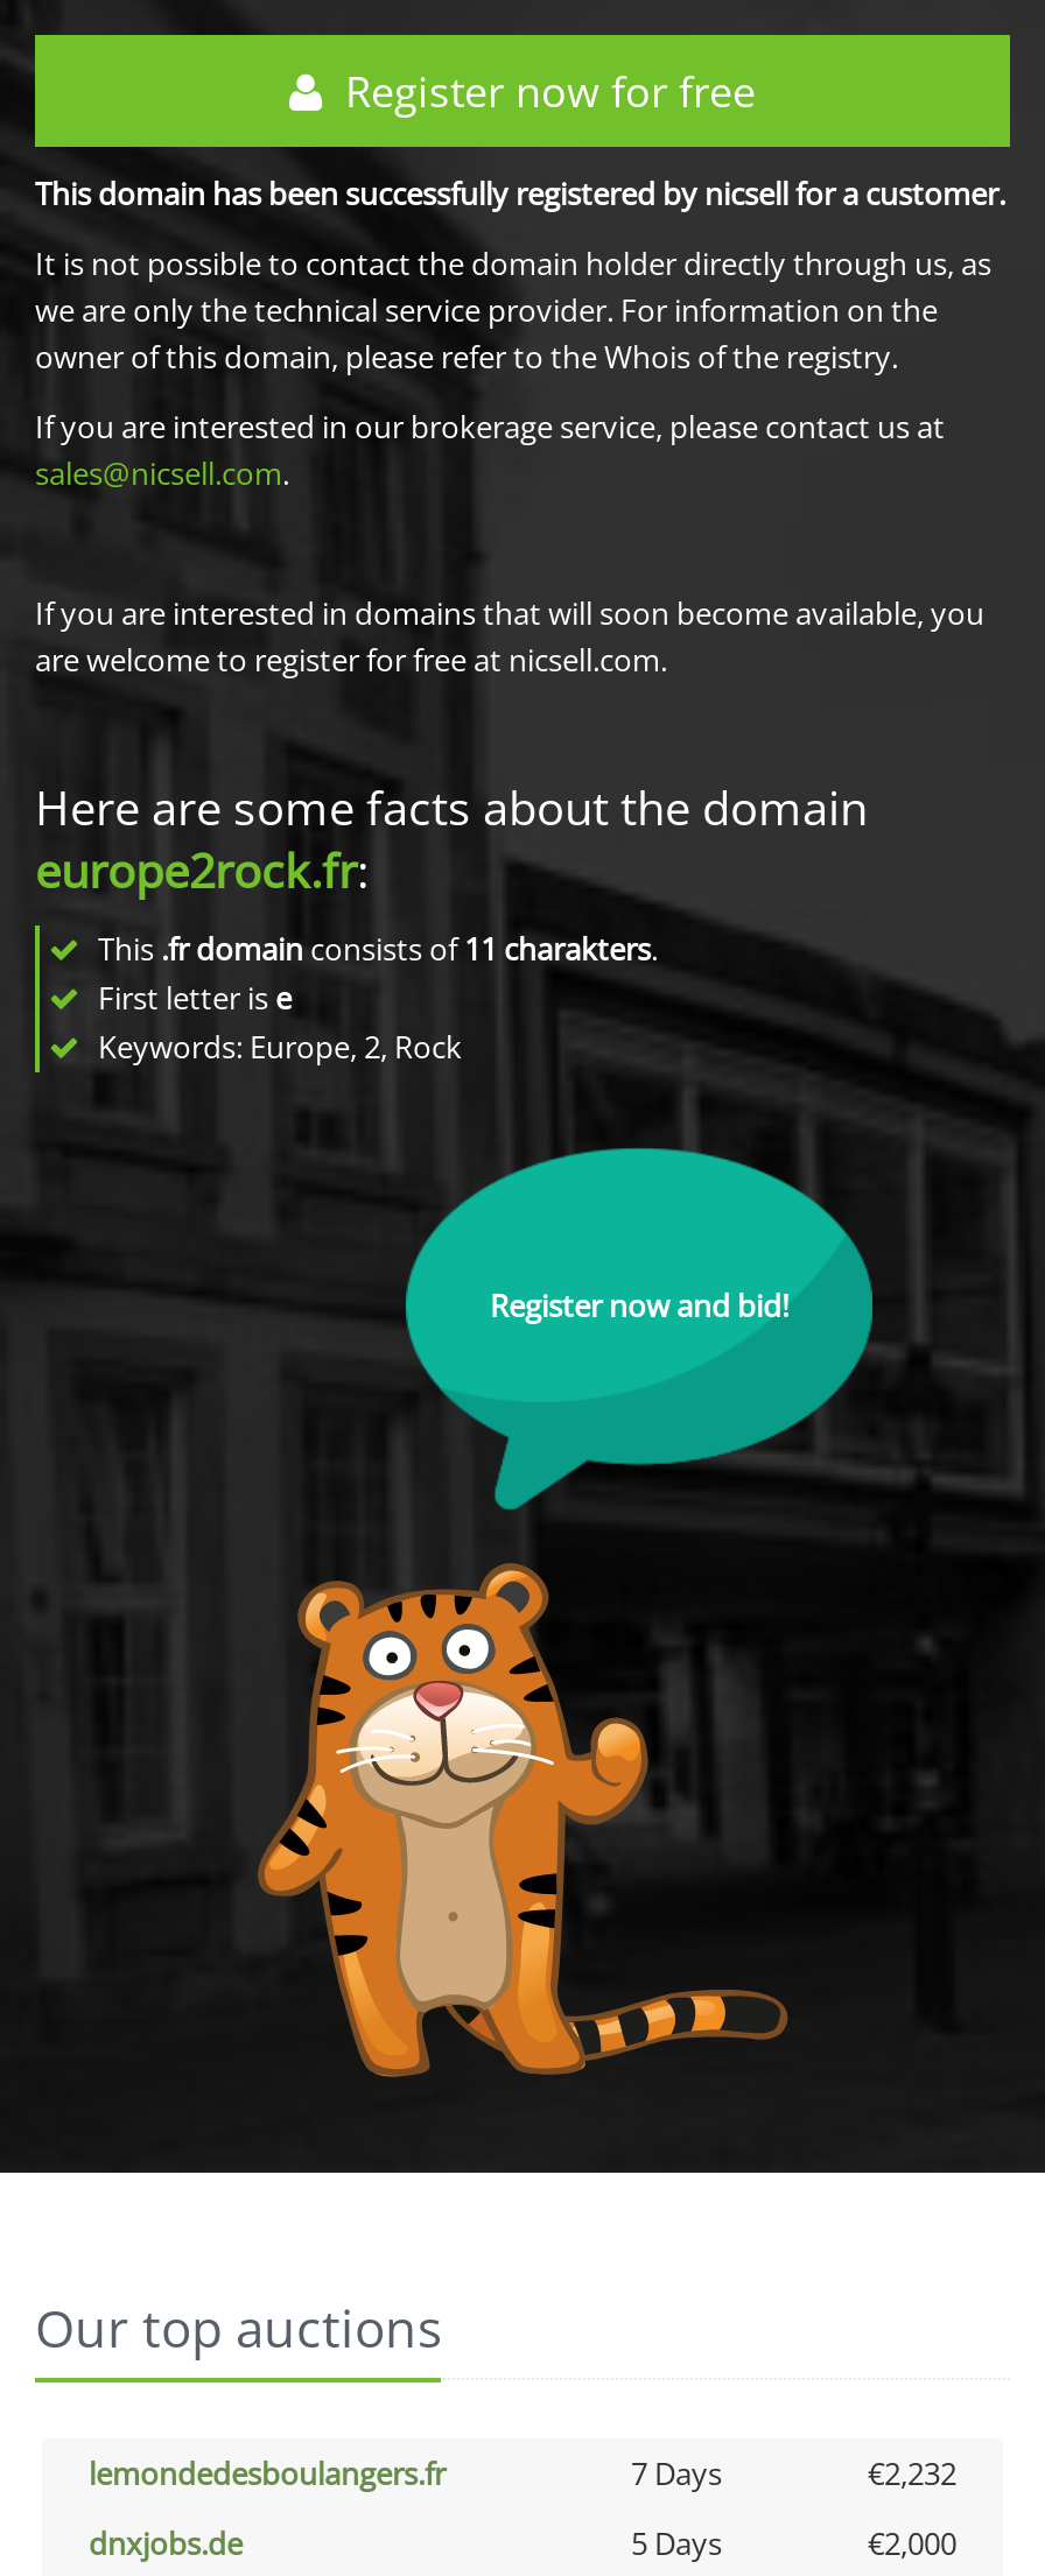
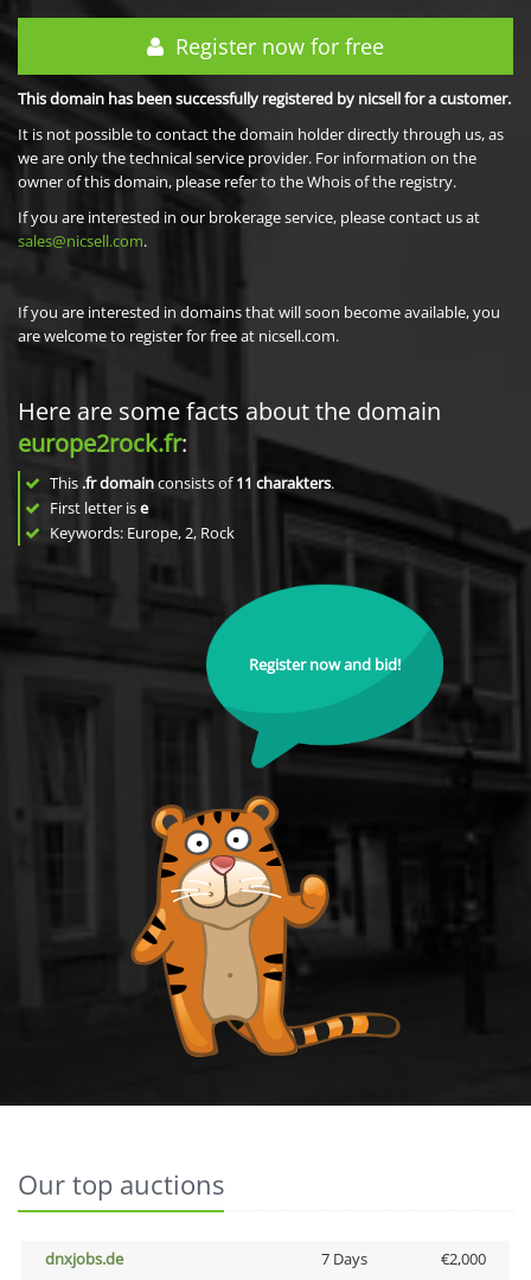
- lemondedesboulangers.fr
- 7 Days
- €2,232

- 5 Days
+ 7 Days
